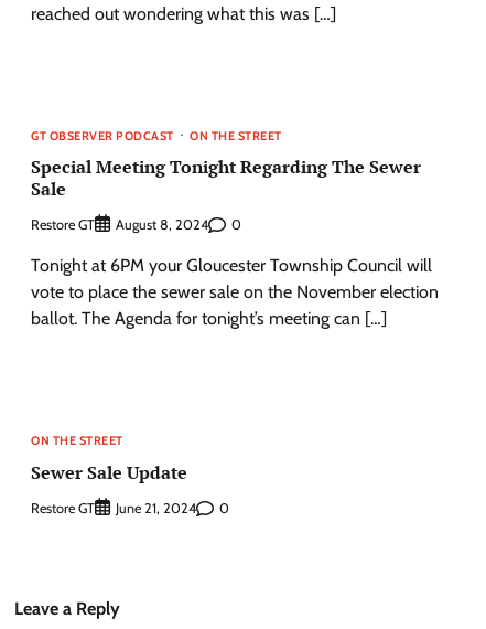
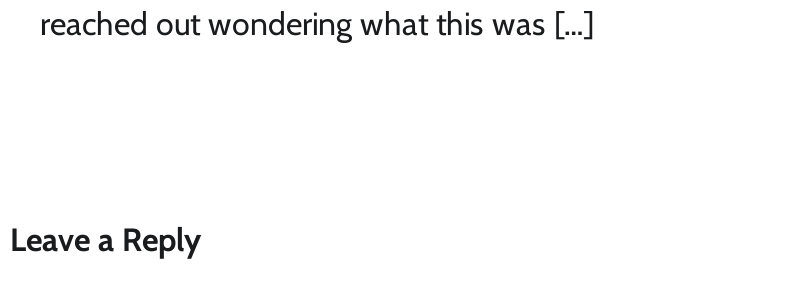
- GT OBSERVER PODCAST
- ON THE STREET
- Special Meeting Tonight Regarding The Sewer
- Sale
- Restore GT
- August 8, 2024
- 0
- Tonight at 6PM your Gloucester Township Council will
- vote to place the sewer sale on the November election
- ballot. The Agenda for tonight’s meeting can […]

- ON THE STREET
- Sewer Sale Update
- Restore GT
- June 21, 2024
- 0
